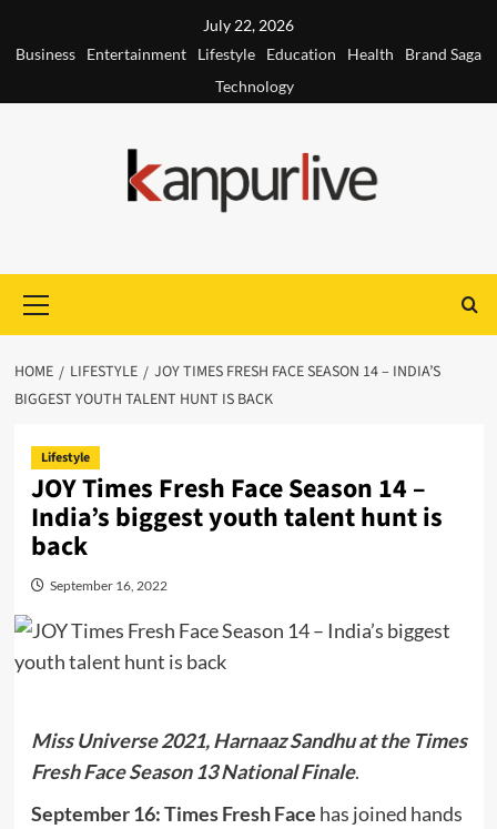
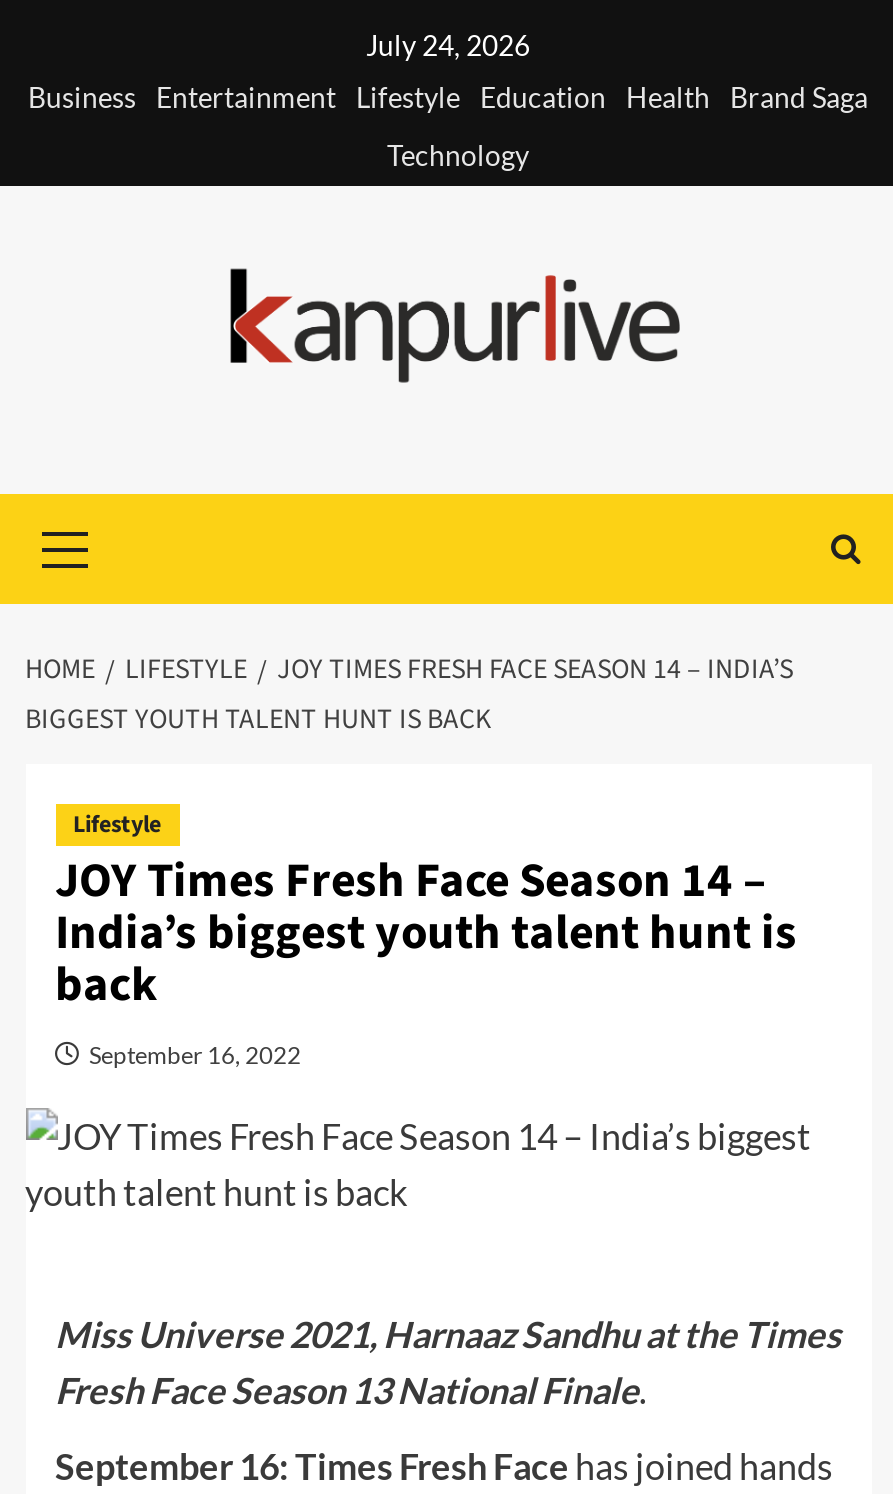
- July 22, 2026
+ July 24, 2026
